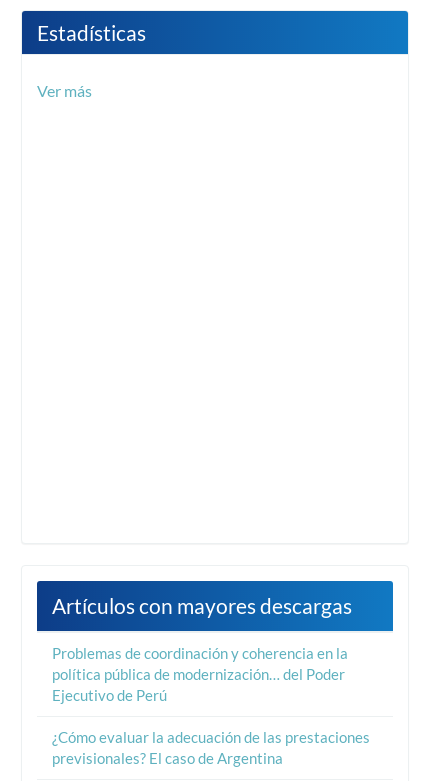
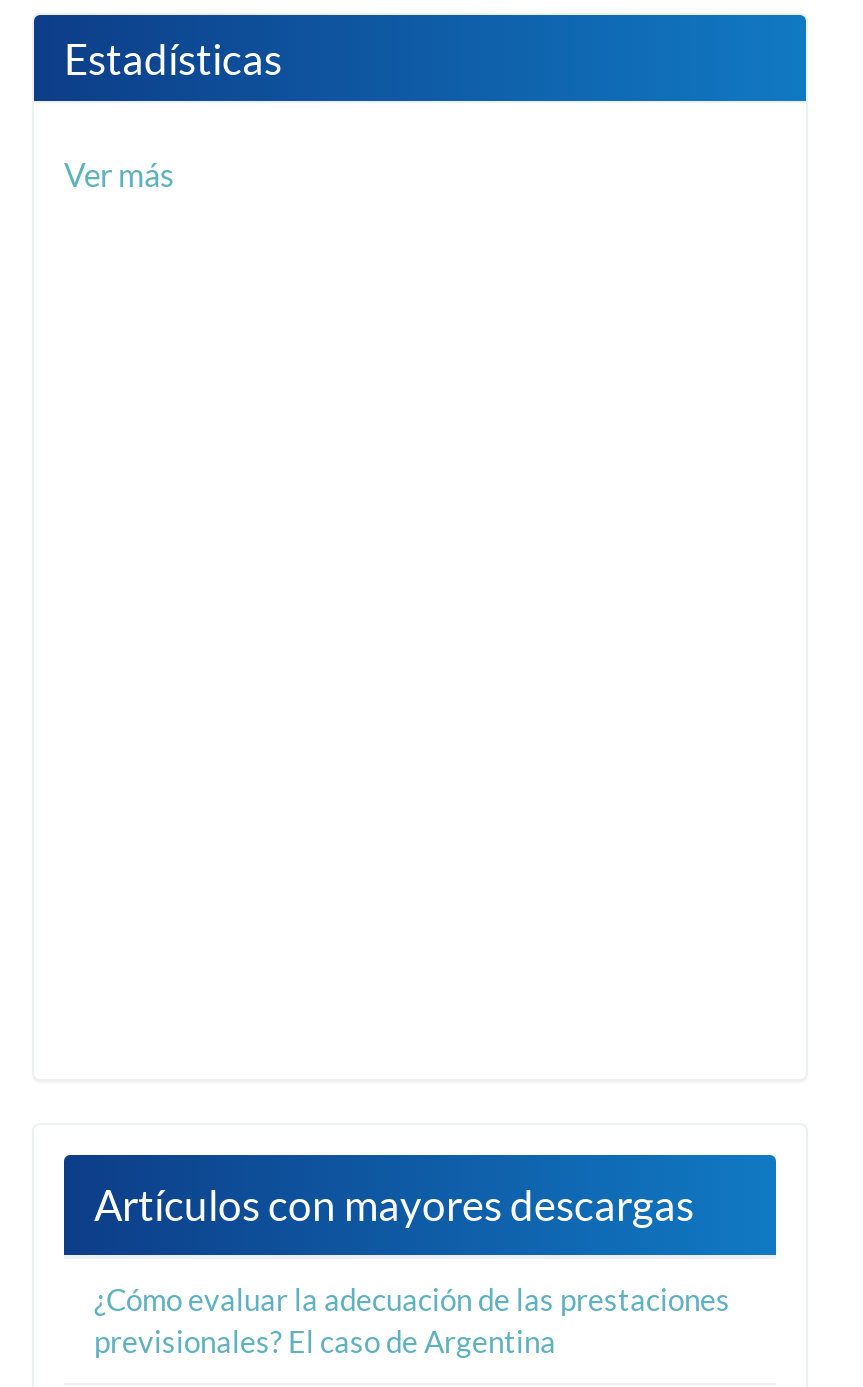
- Problemas de coordinación y coherencia en la
- política pública de modernización… del Poder
- Ejecutivo de Perú
